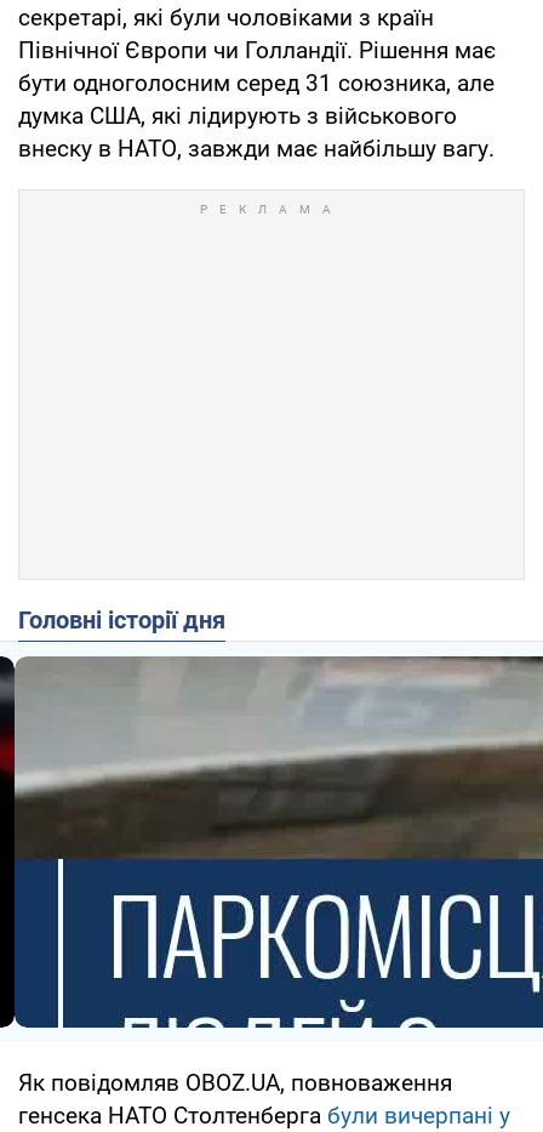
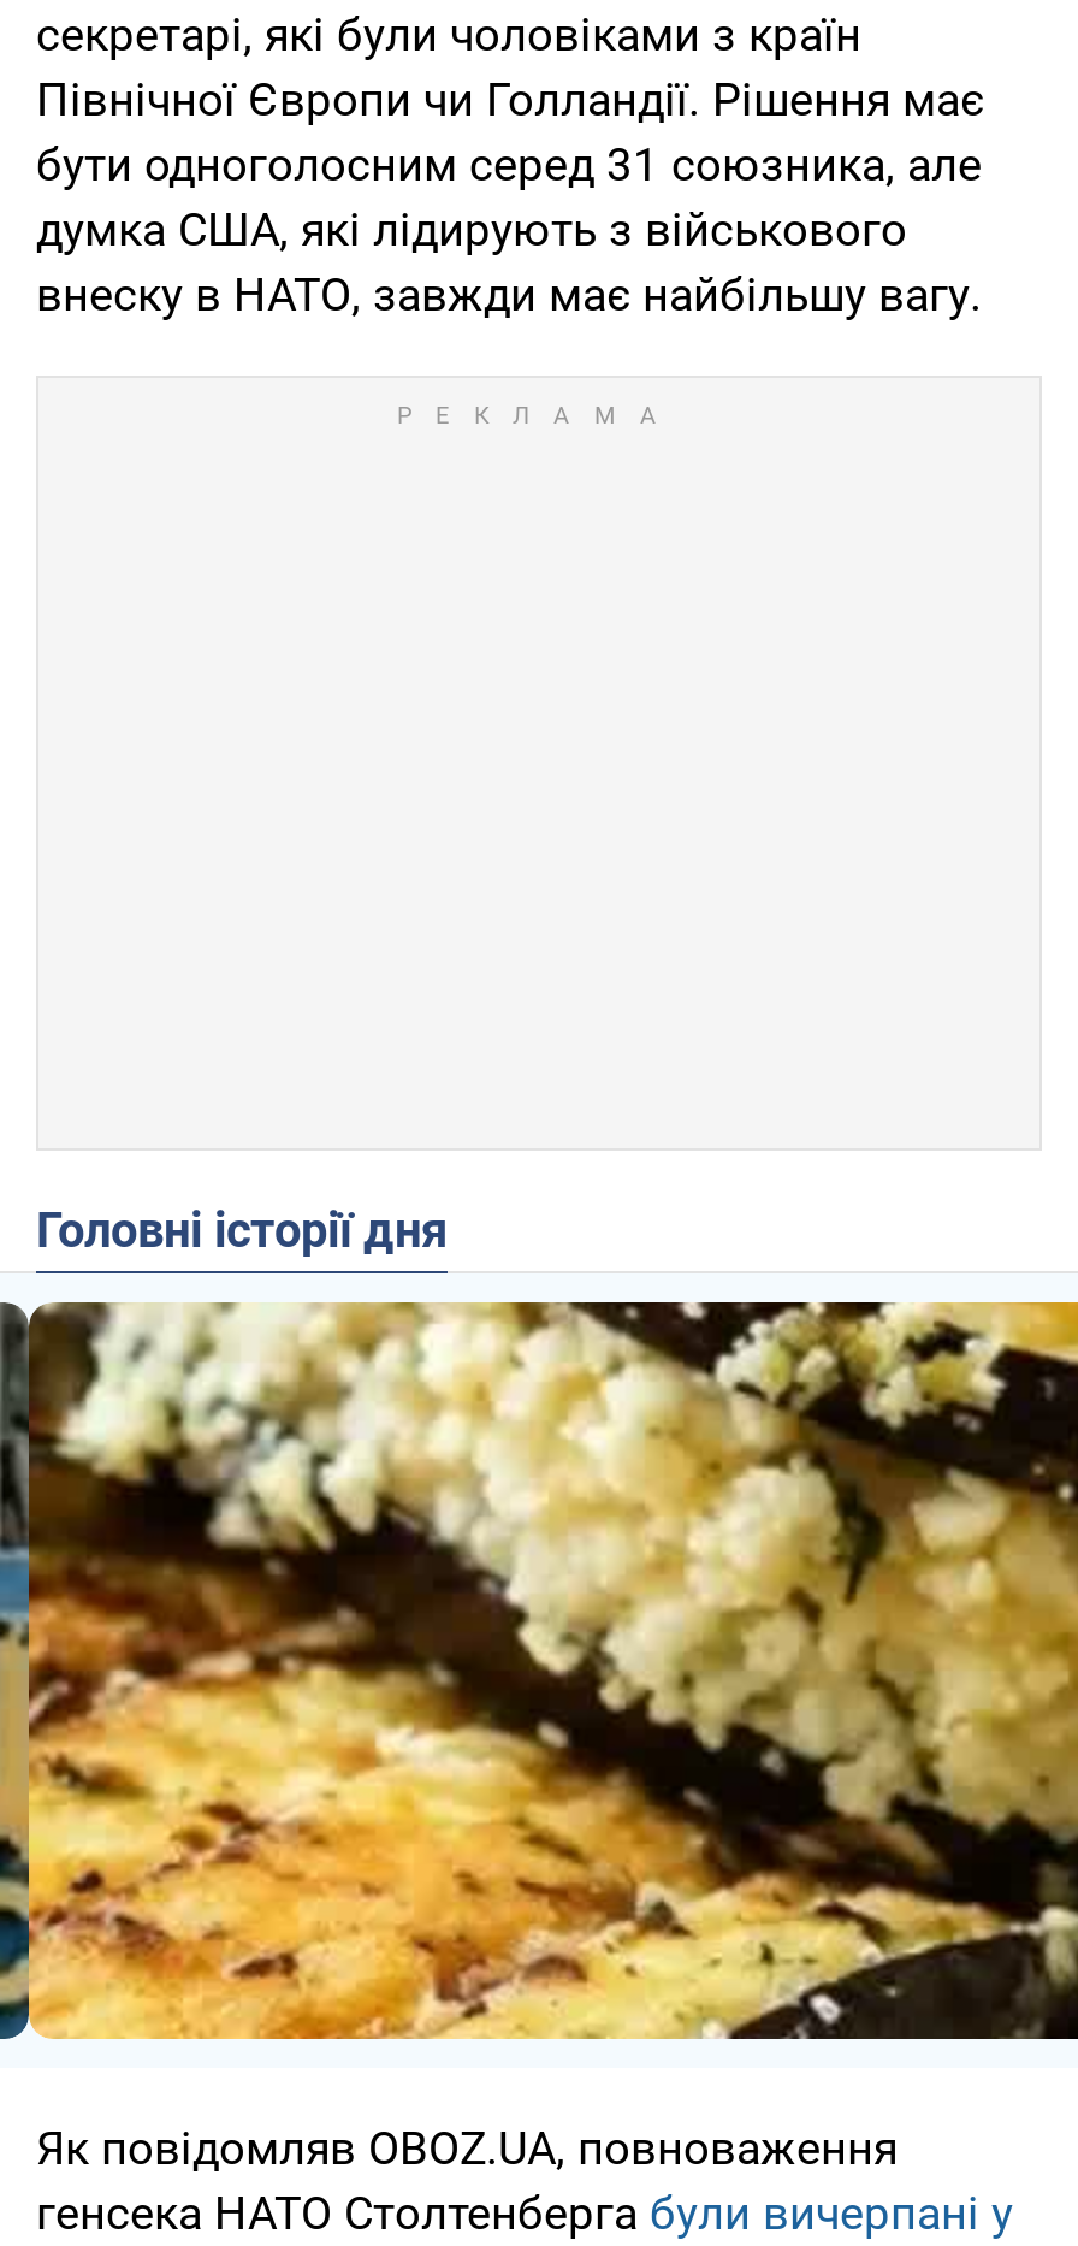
- [image]
+ [image]
